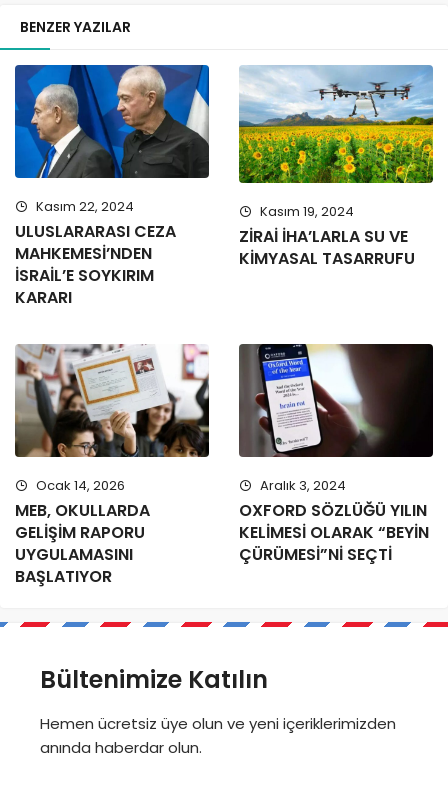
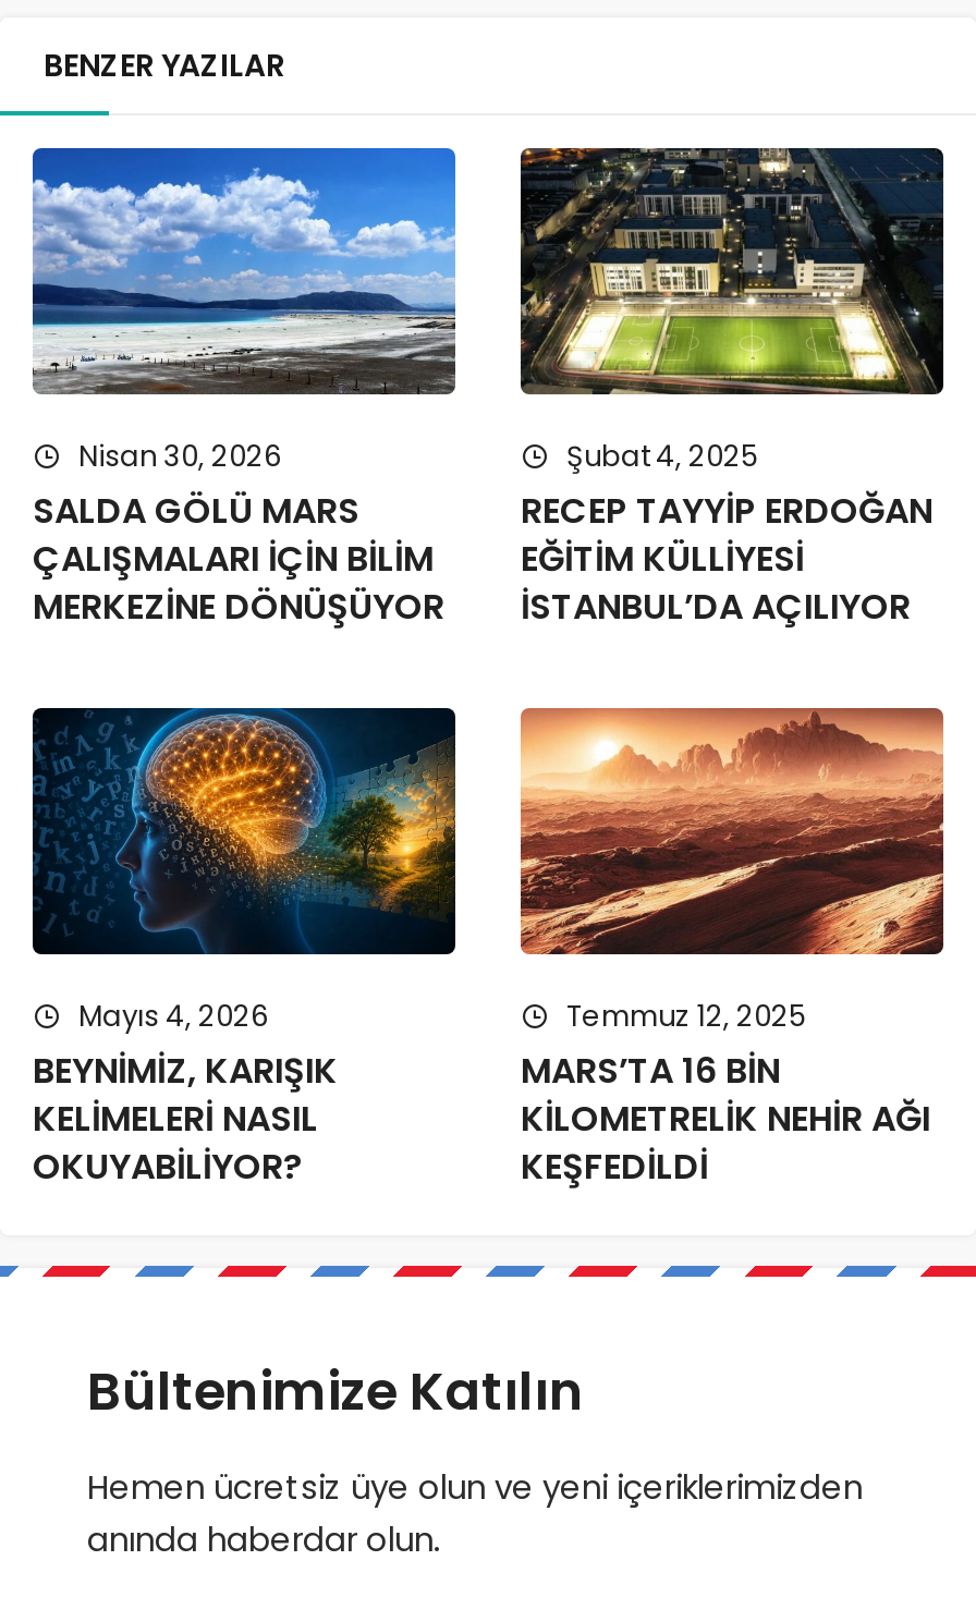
- [image]
- Kasım 22, 2024
- ULUSLARARASI CEZA
- MAHKEMESİ’NDEN
- İSRAİL’E SOYKIRIM
- KARARI
+ [image]
+ Nisan 30, 2026
+ SALDA GÖLÜ MARS
+ ÇALIŞMALARI İÇİN BİLİM
+ MERKEZİNE DÖNÜŞÜYOR

- [image]
- Kasım 19, 2024
- ZİRAİ İHA’LARLA SU VE
- KİMYASAL TASARRUFU
+ [image]
+ Şubat 4, 2025
+ RECEP TAYYİP ERDOĞAN
+ EĞİTİM KÜLLİYESİ
+ İSTANBUL’DA AÇILIYOR

- [image]
- Ocak 14, 2026
- MEB, OKULLARDA
- GELİŞİM RAPORU
- UYGULAMASINI
- BAŞLATIYOR
+ [image]
+ Mayıs 4, 2026
+ BEYNİMİZ, KARIŞIK
+ KELİMELERİ NASIL
+ OKUYABİLİYOR?

- [image]
- Aralık 3, 2024
- OXFORD SÖZLÜĞÜ YILIN
- KELİMESİ OLARAK “BEYİN
- ÇÜRÜMESİ”Nİ SEÇTİ
+ [image]
+ Temmuz 12, 2025
+ MARS’TA 16 BİN
+ KİLOMETRELİK NEHİR AĞI
+ KEŞFEDİLDİ
